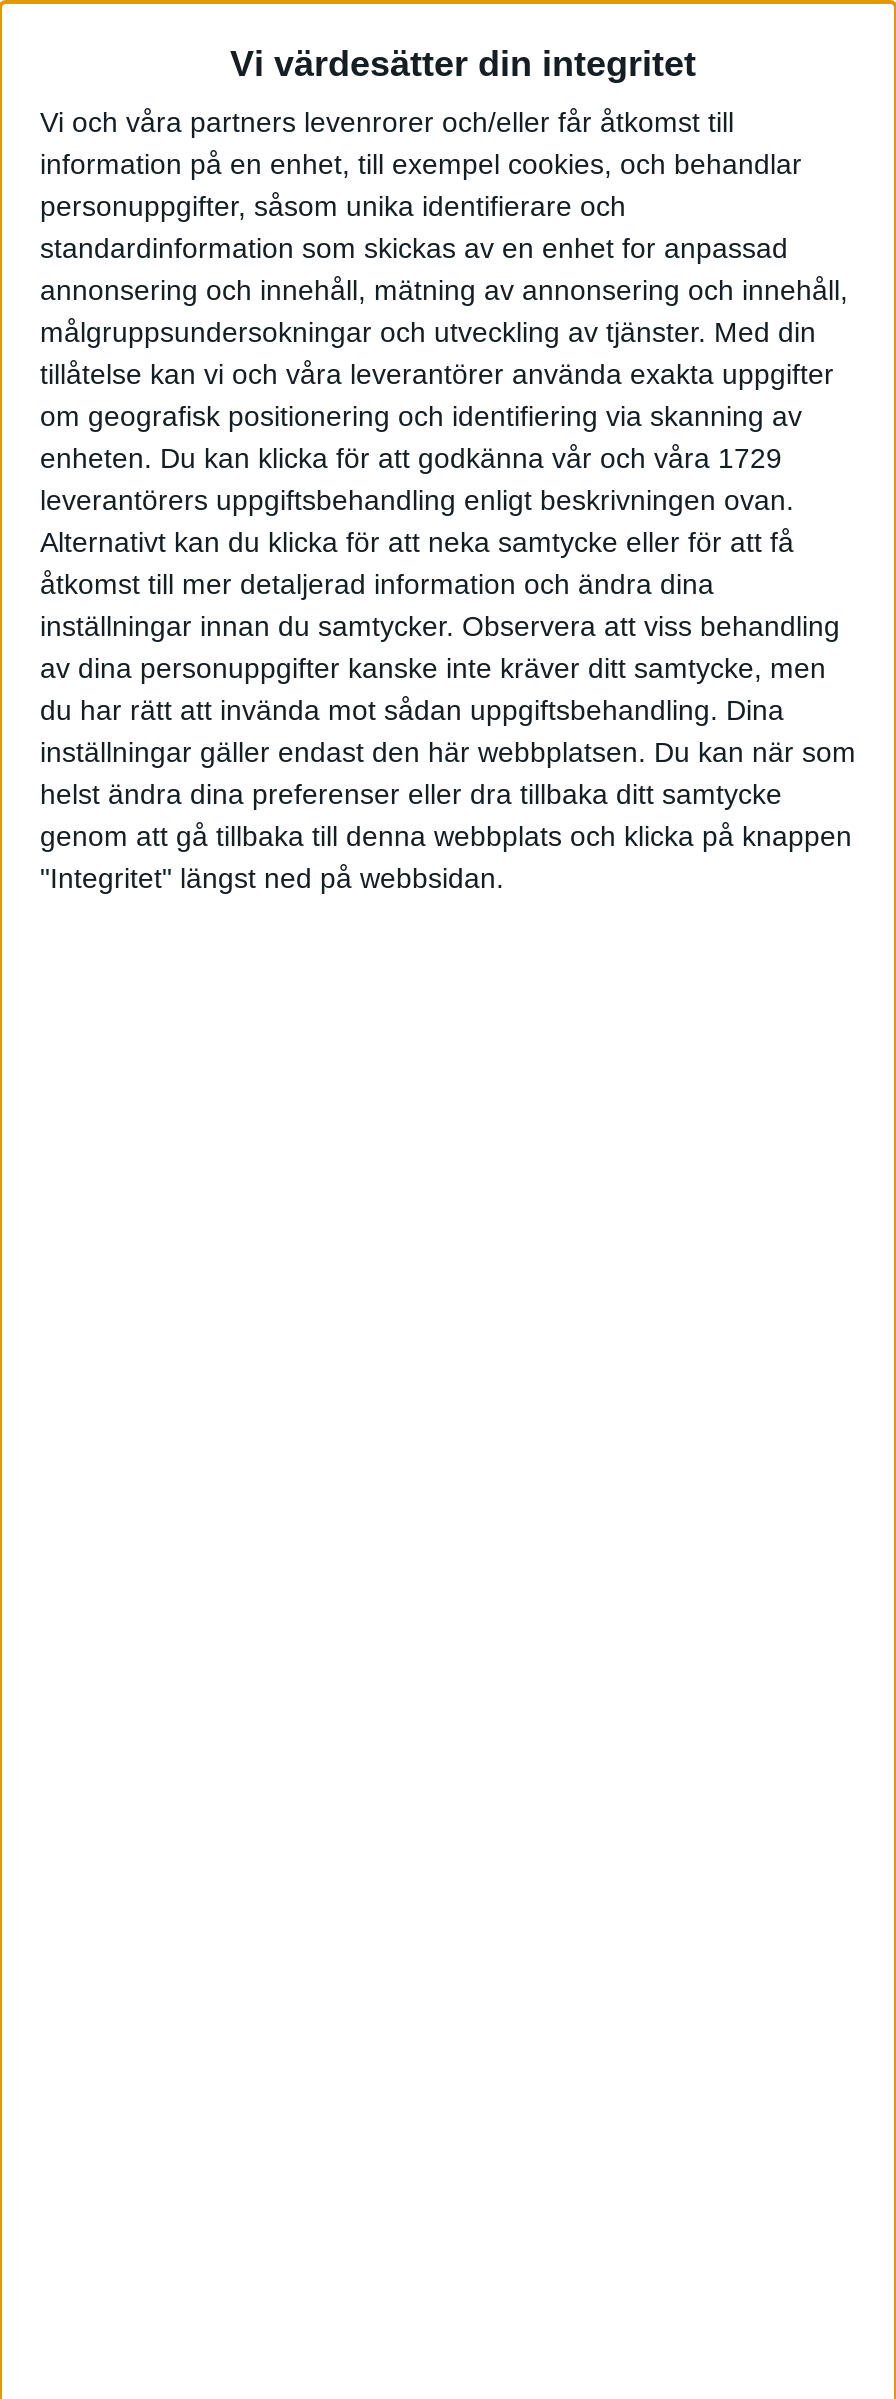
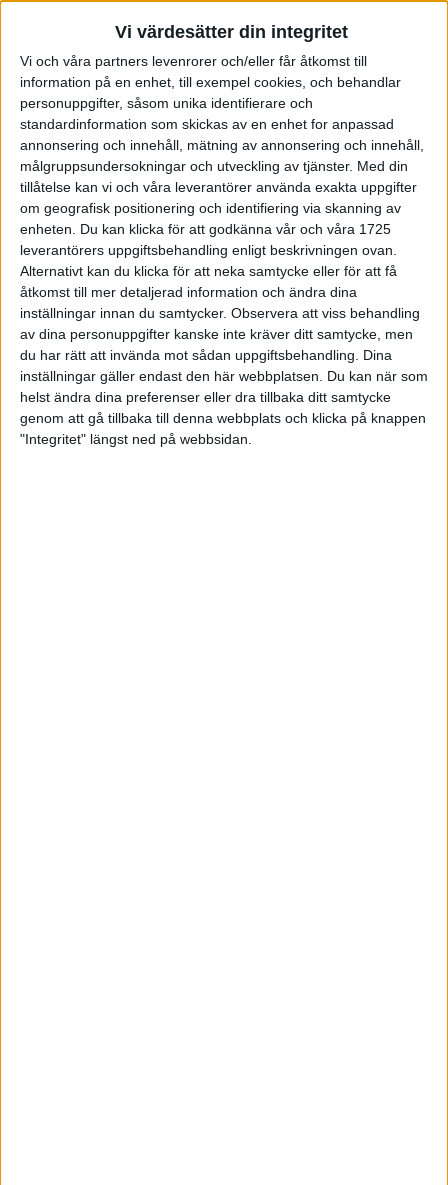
- enheten. Du kan klicka för att godkänna vår och våra 1729
+ enheten. Du kan klicka för att godkänna vår och våra 1725
